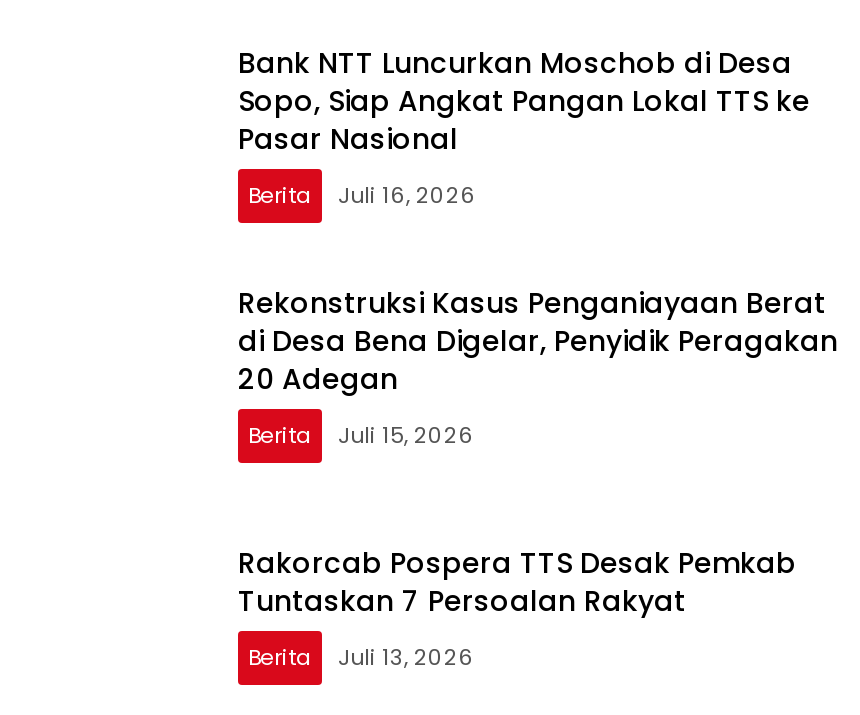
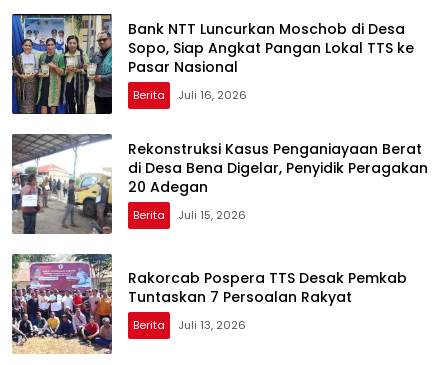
+ [image]

+ [image]

+ [image]
